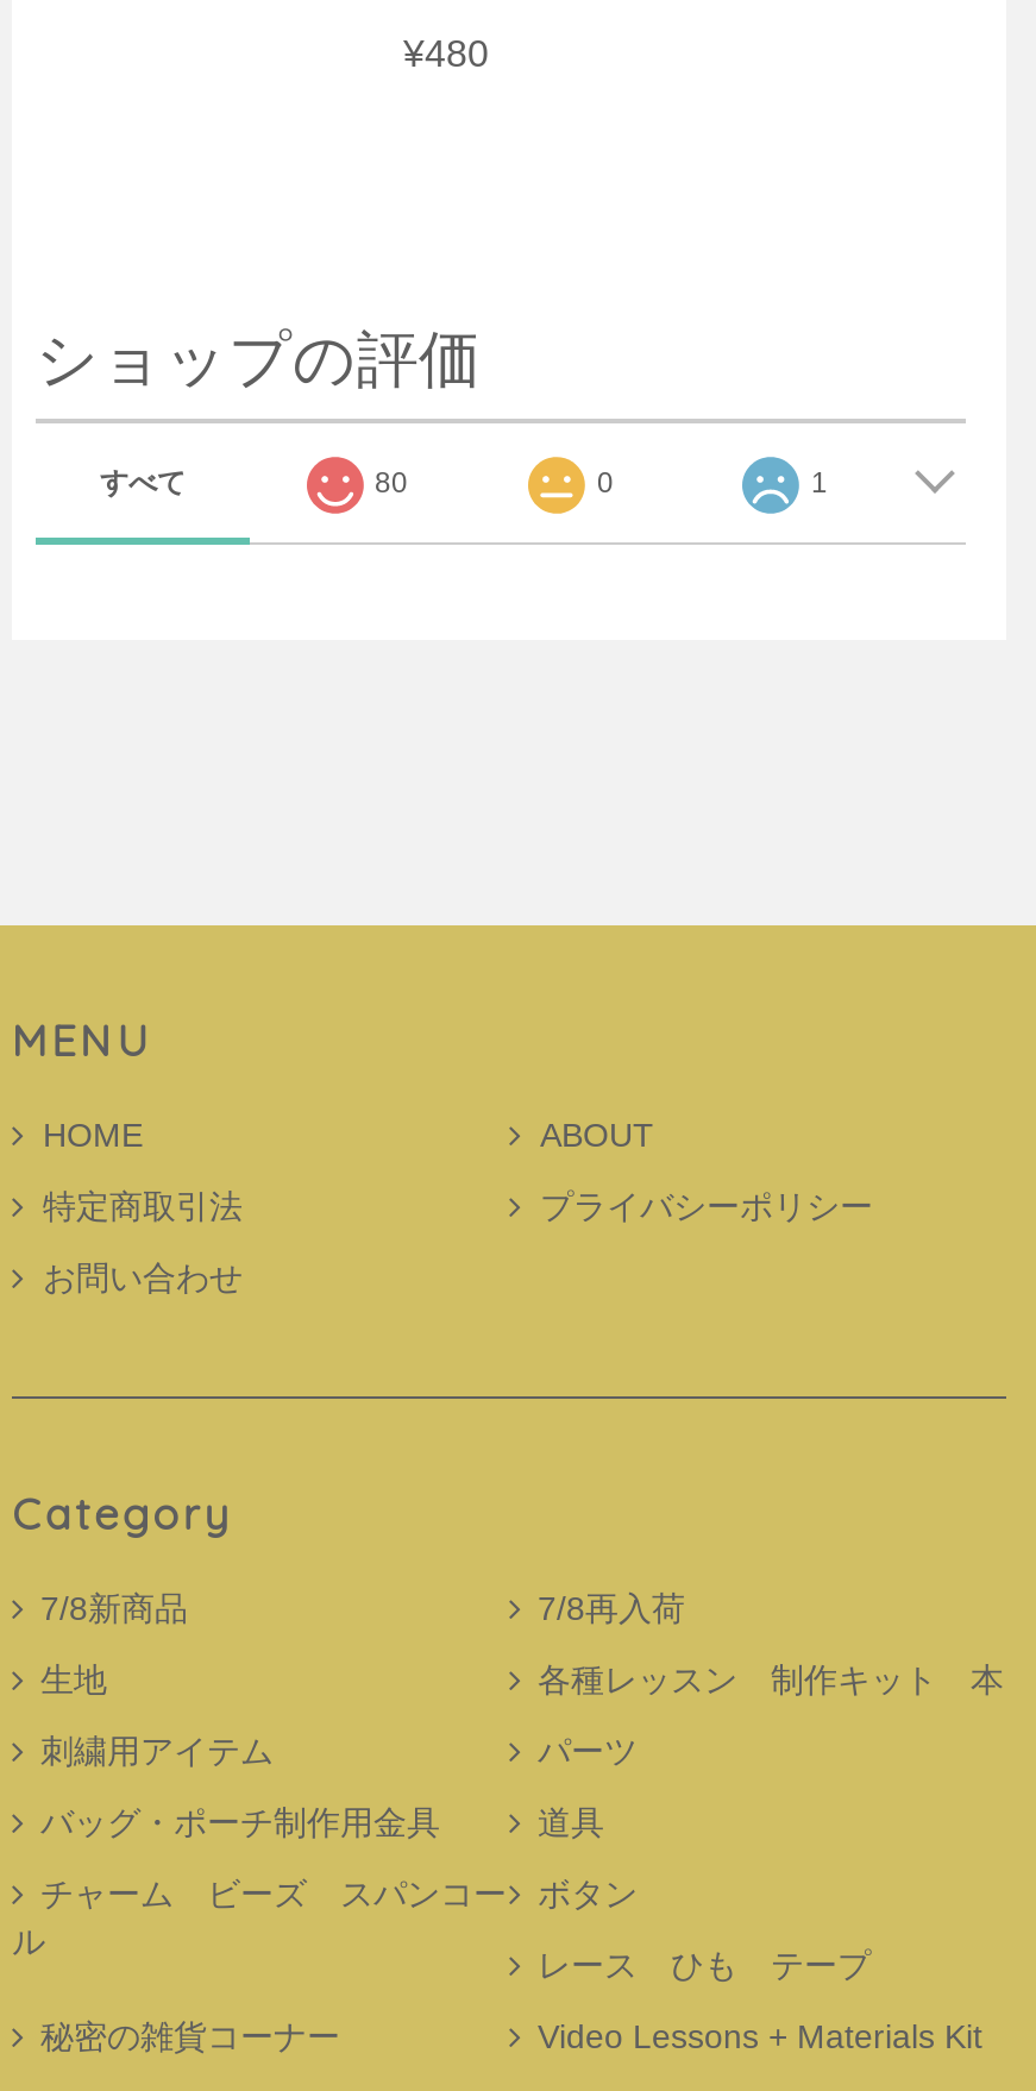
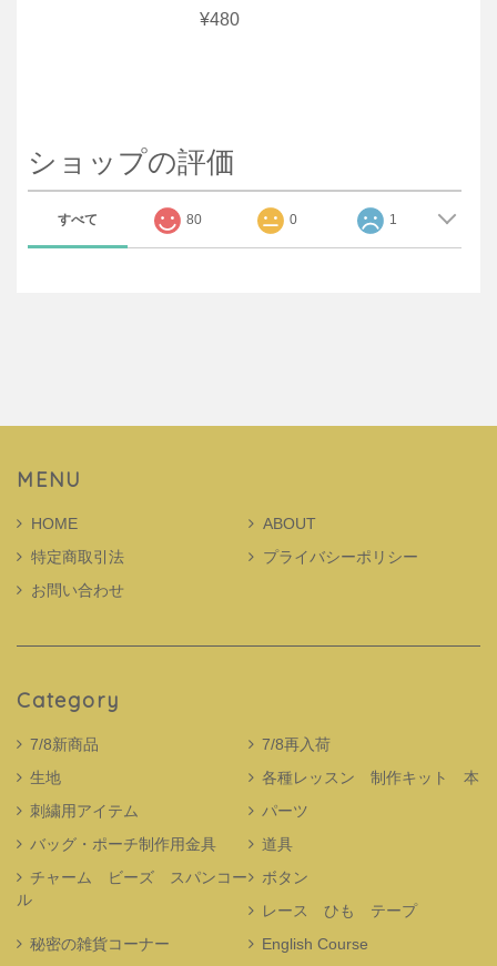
- Video Lessons + Materials Kit
+ English Course
